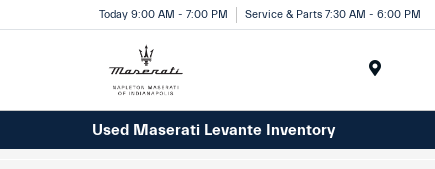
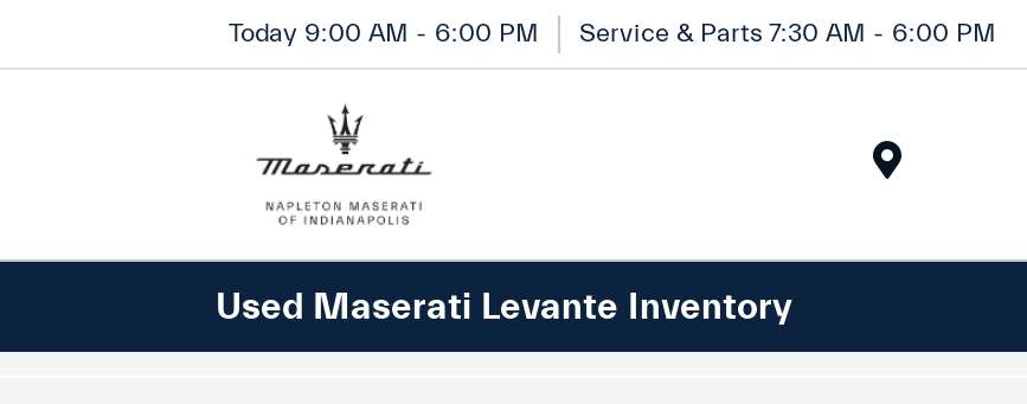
- Today 9:00 AM - 7:00 PM Service & Parts 7:30 AM - 6:00 PM
+ Today 9:00 AM - 6:00 PM Service & Parts 7:30 AM - 6:00 PM
